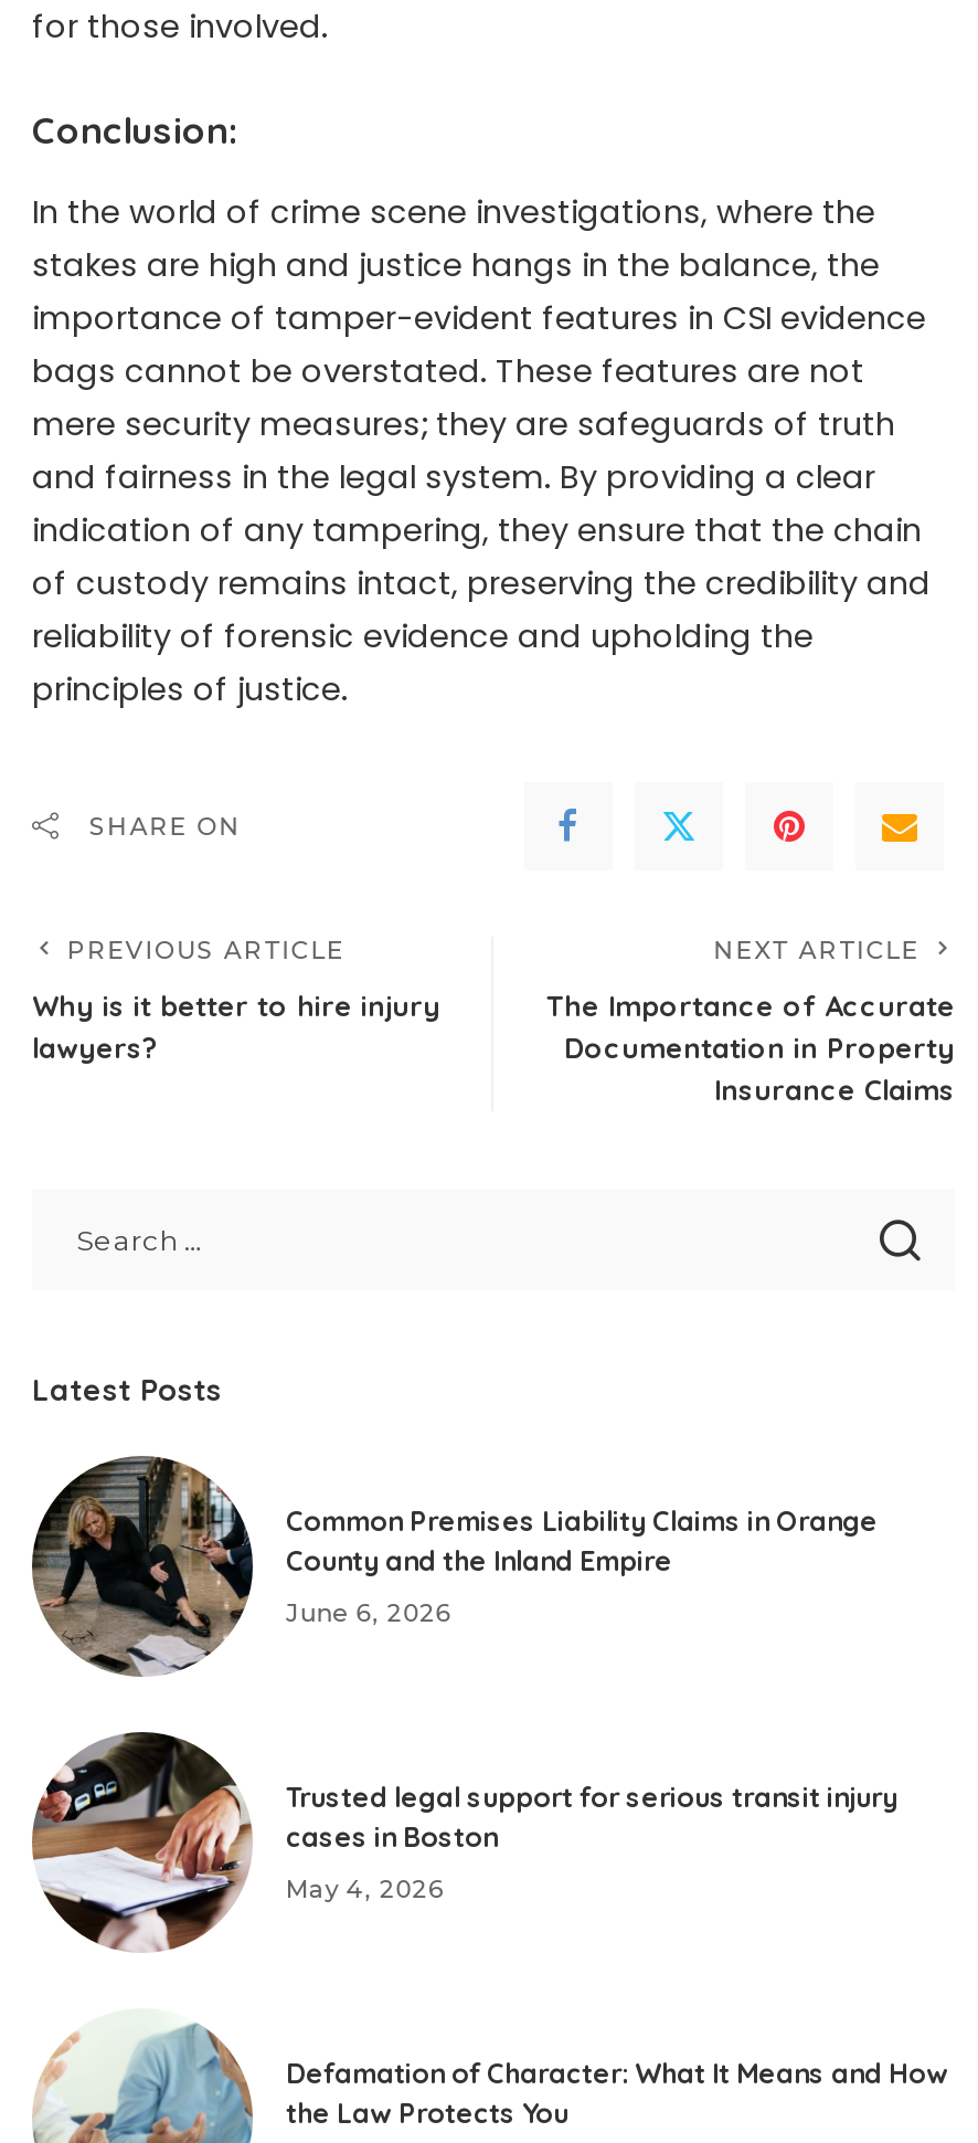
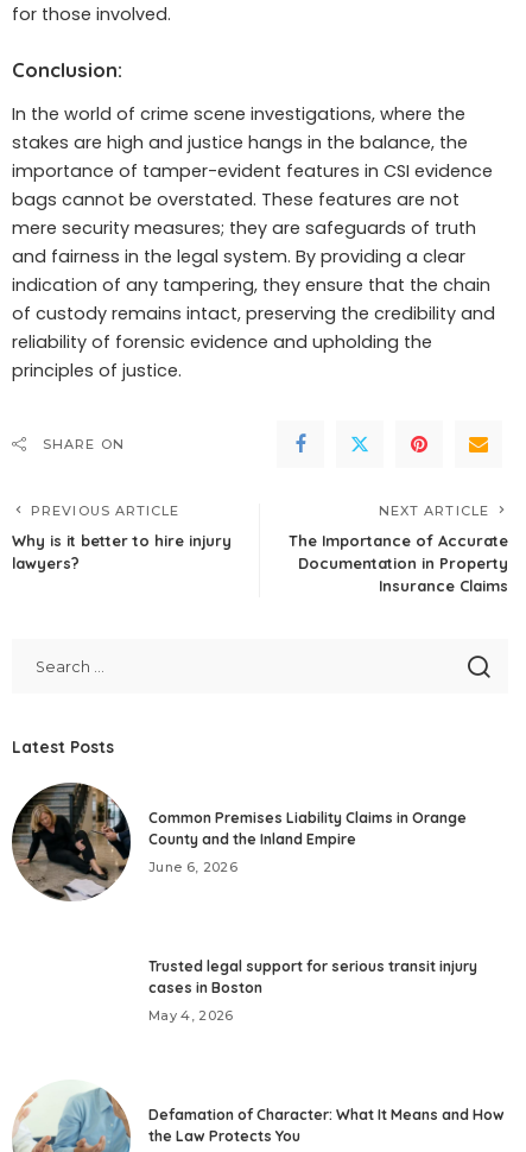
- [image]
